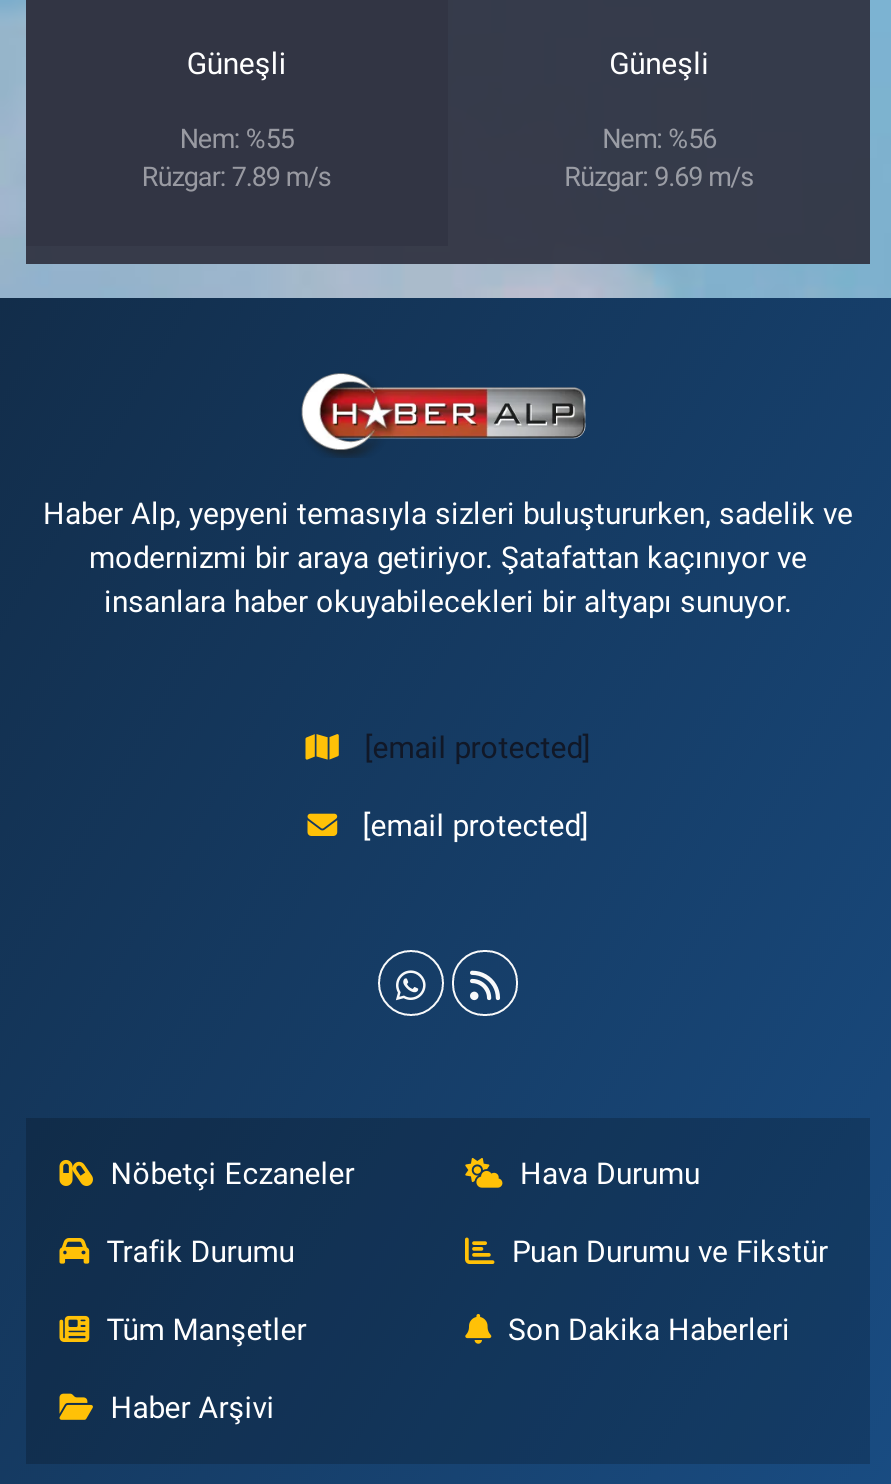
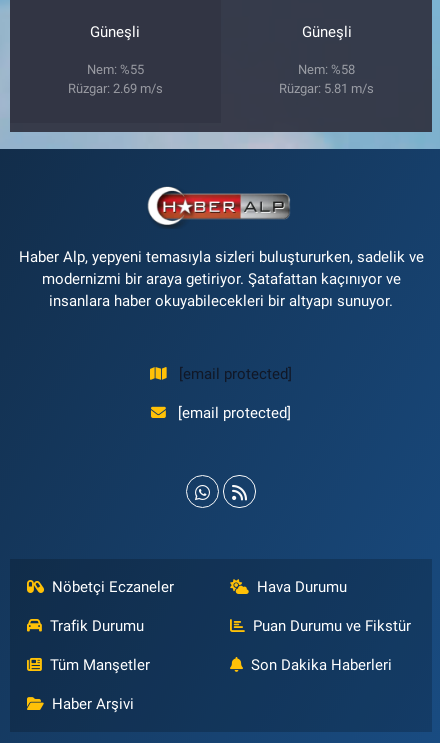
- Nem: %56
+ Nem: %58

- Rüzgar: 7.89 m/s
+ Rüzgar: 2.69 m/s

- Rüzgar: 9.69 m/s
+ Rüzgar: 5.81 m/s
